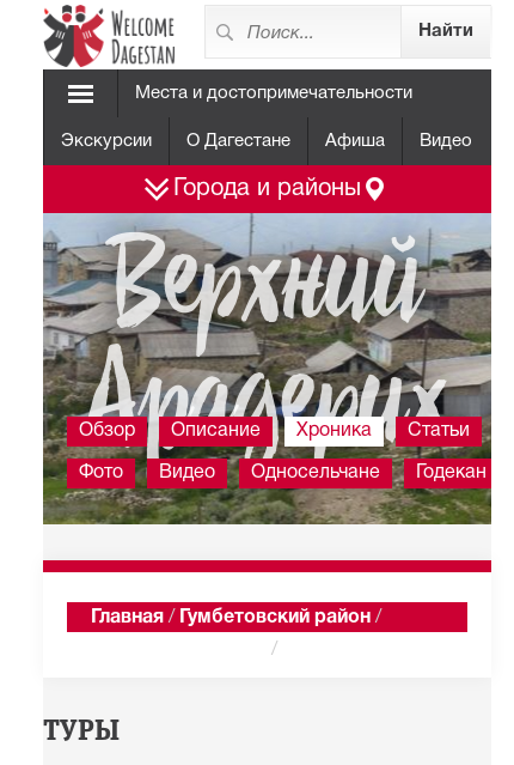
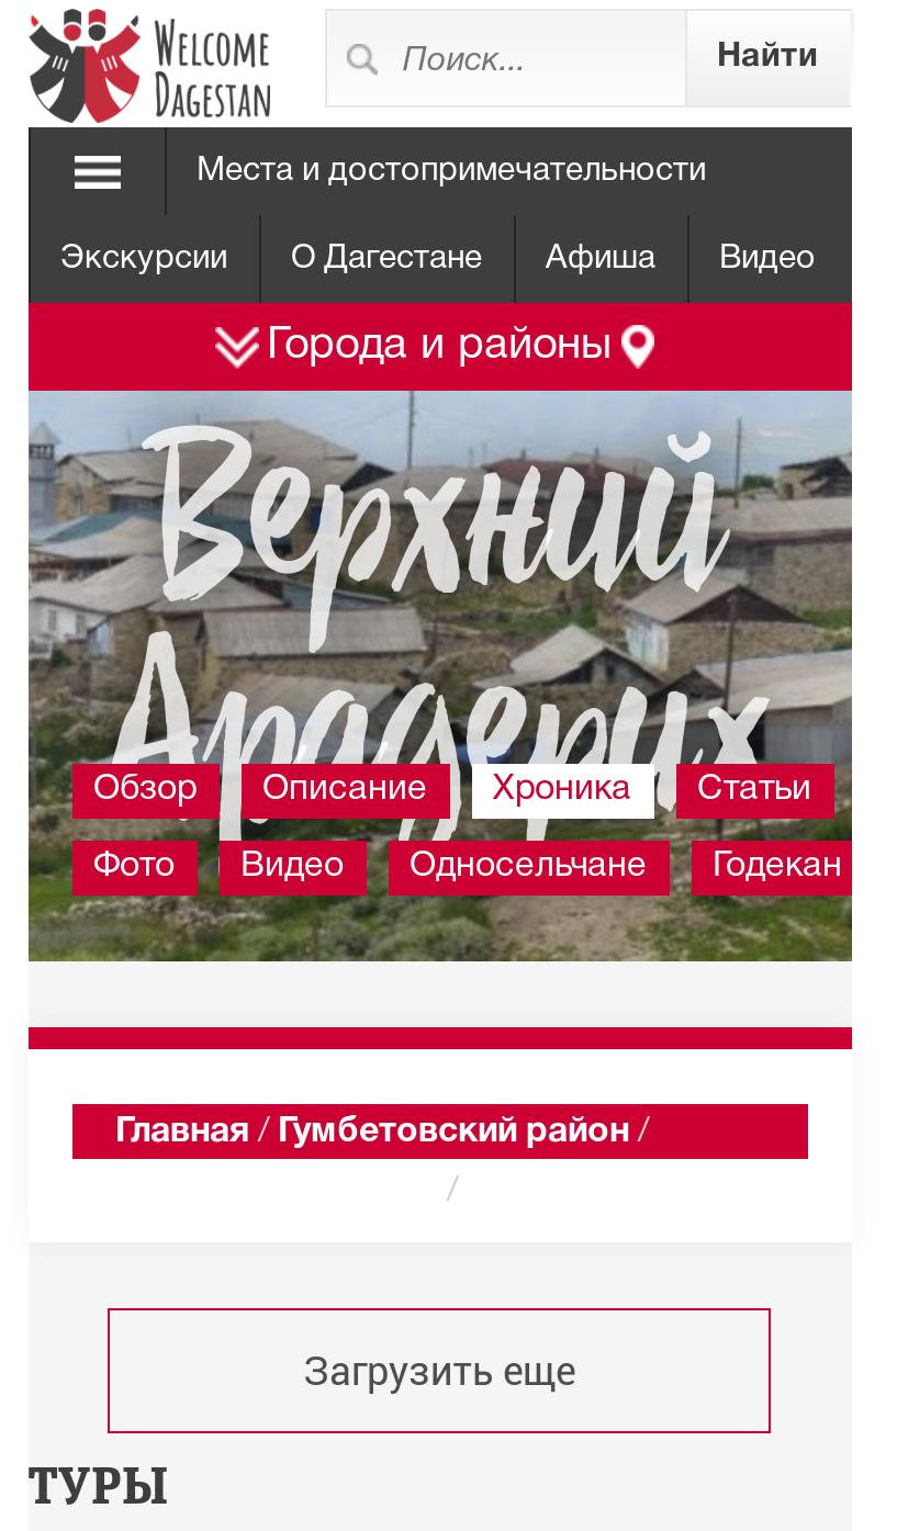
+ Загрузить еще
